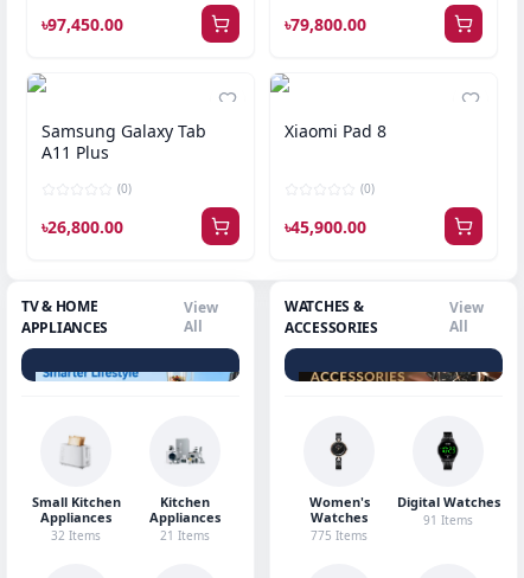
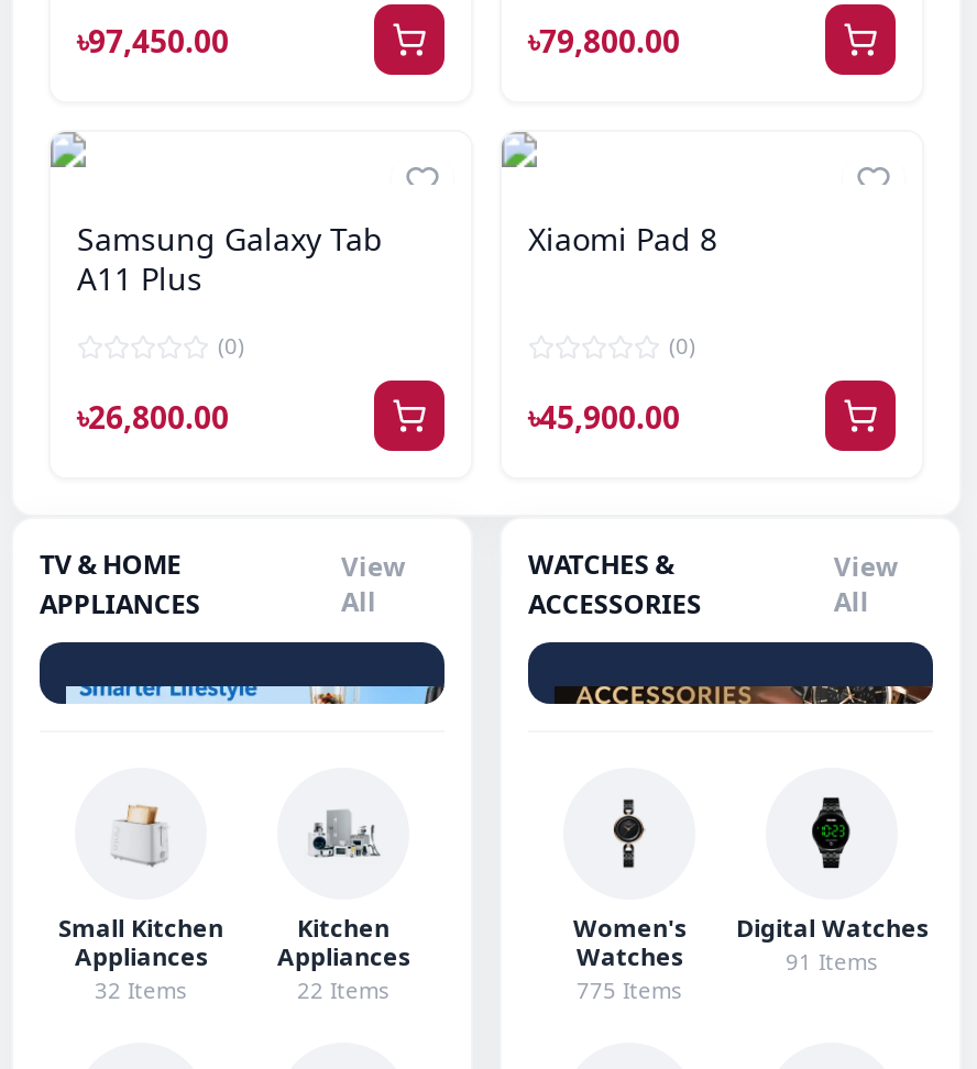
- 21 Items
+ 22 Items
